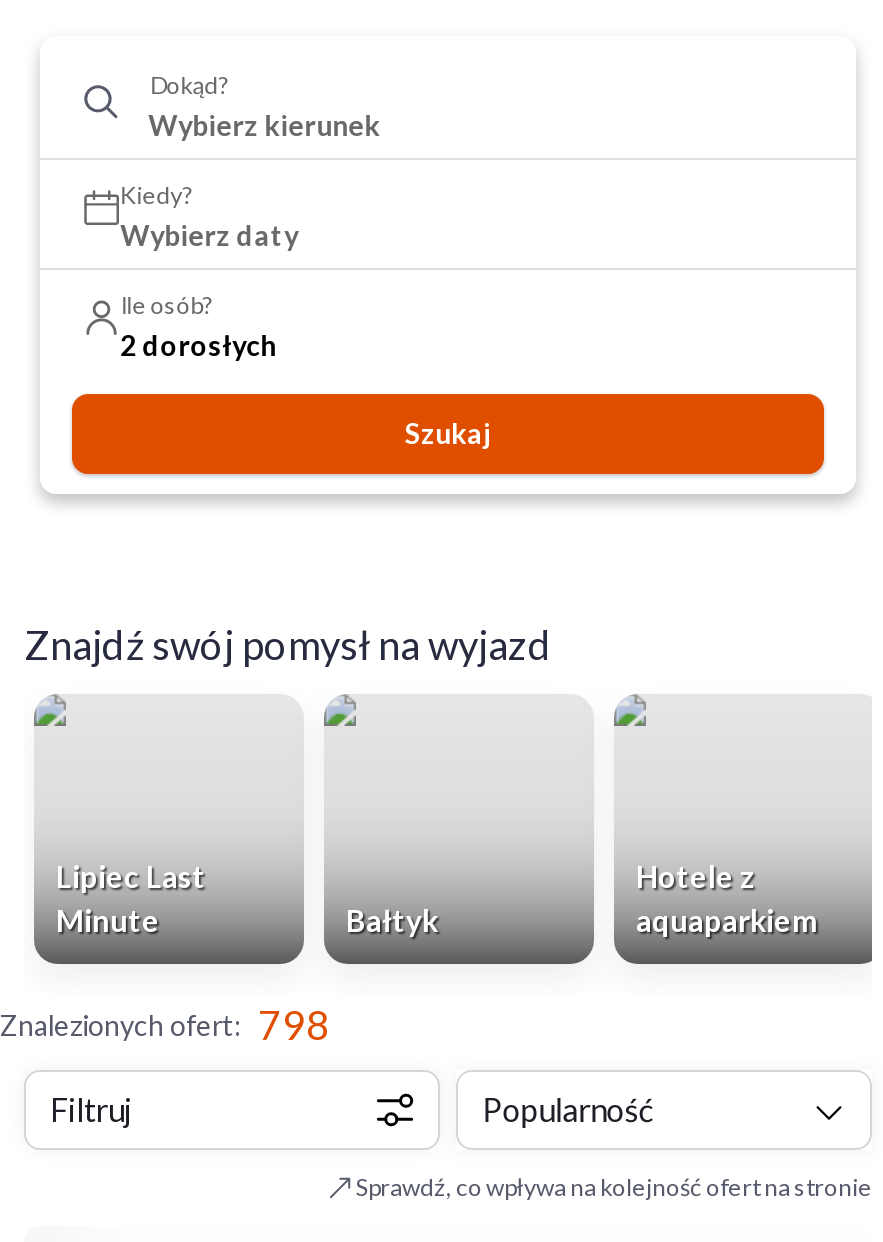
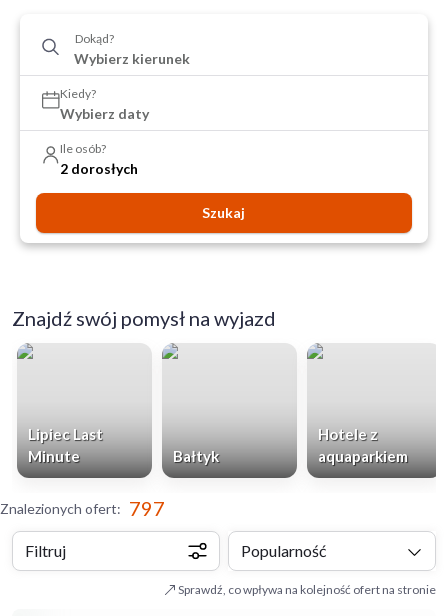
- Znalezionych ofert: 798
+ Znalezionych ofert: 797
